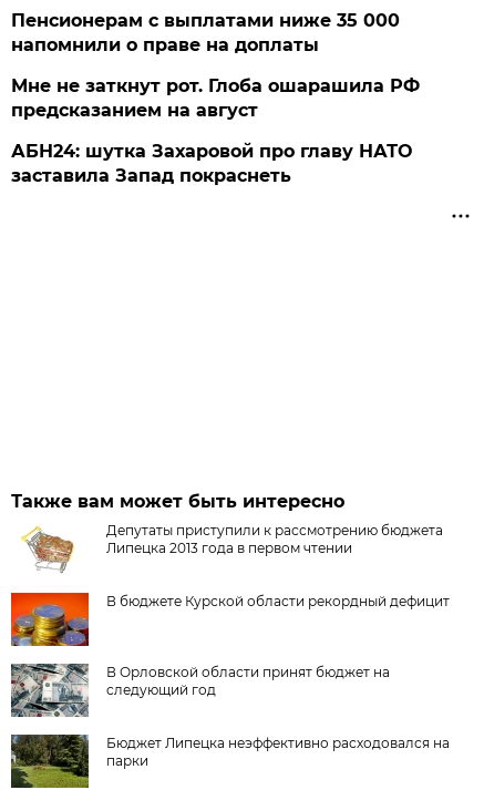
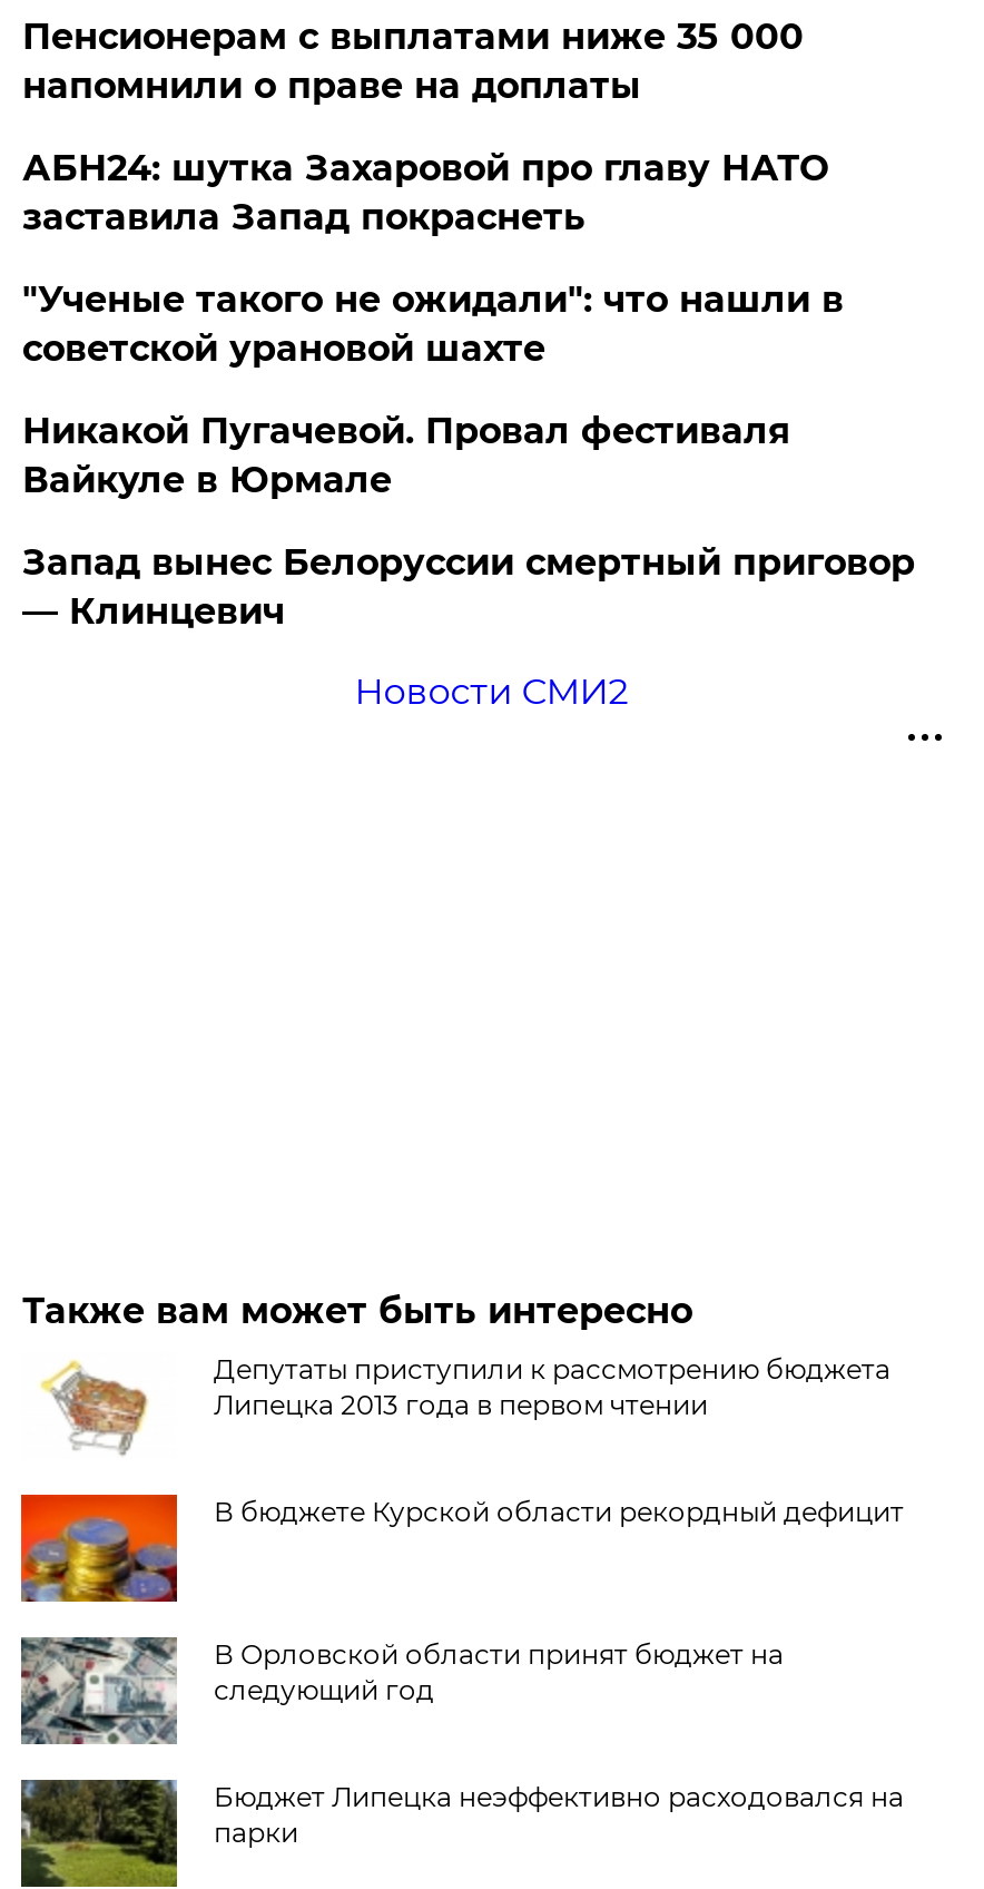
- Мне не заткнут рот. Глоба ошарашила РФ
- предсказанием на август

moved up: АБН24: шутка Захаровой про главу НАТО | заставила Запад покраснеть

+ "Ученые такого не ожидали": что нашли в
+ советской урановой шахте
+ Никакой Пугачевой. Провал фестиваля
+ Вайкуле в Юрмале
+ Запад вынес Белоруссии смертный приговор
+ — Клинцевич
+ Новости СМИ2
